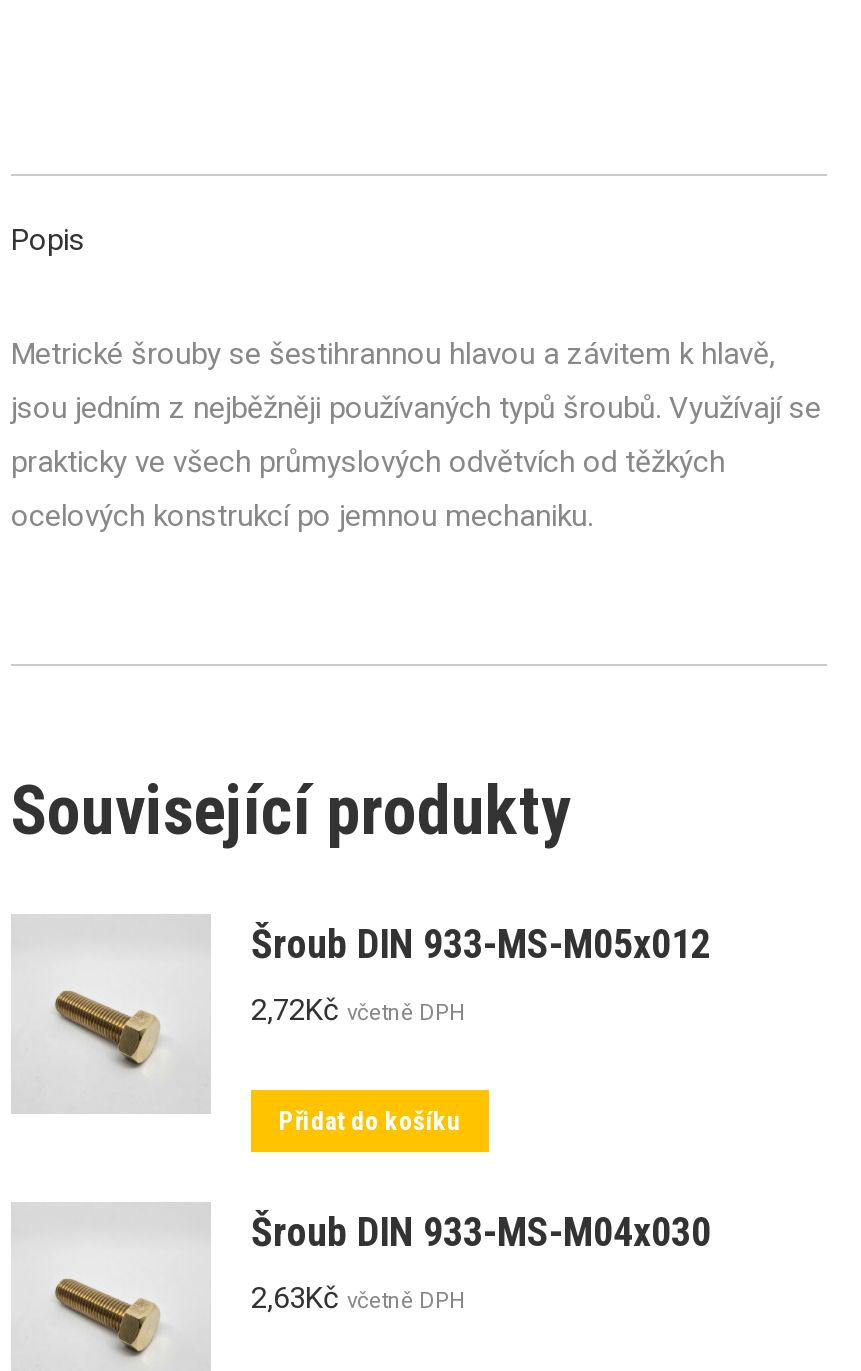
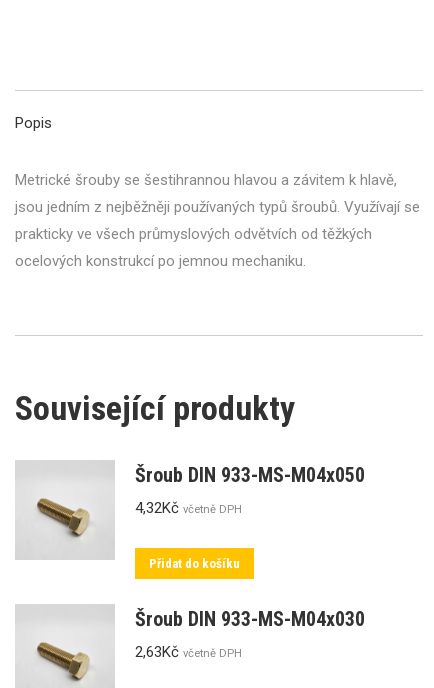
- Šroub DIN 933-MS-M05x012
+ Šroub DIN 933-MS-M04x050

- 2,72Kč včetně DPH
+ 4,32Kč včetně DPH
